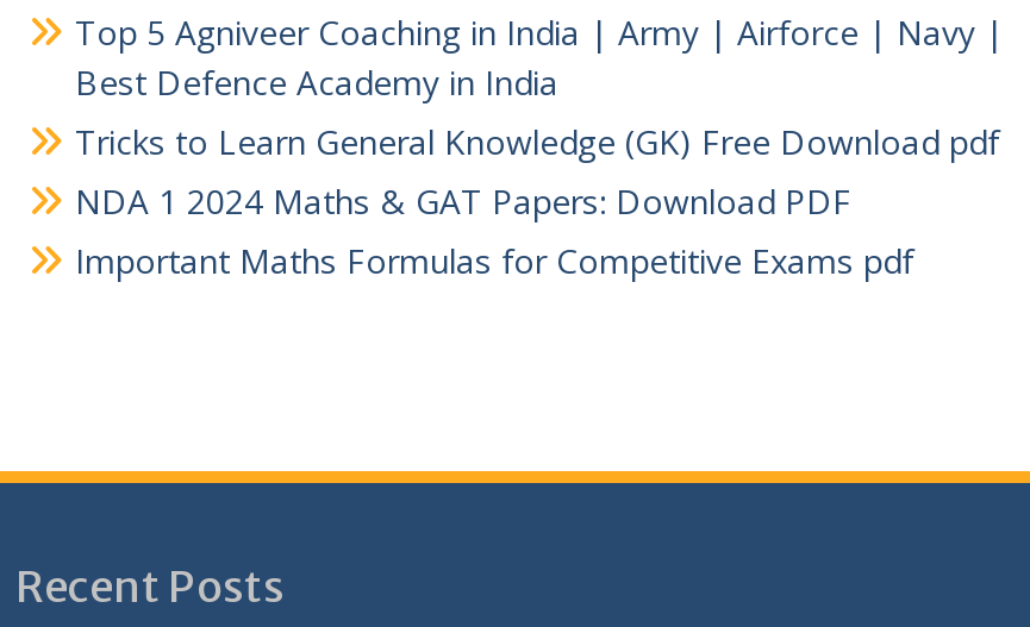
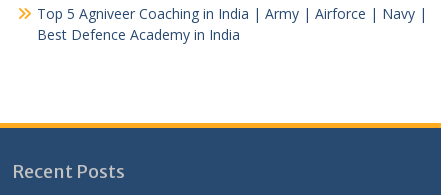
- Tricks to Learn General Knowledge (GK) Free Download pdf
- NDA 1 2024 Maths & GAT Papers: Download PDF
- Important Maths Formulas for Competitive Exams pdf
